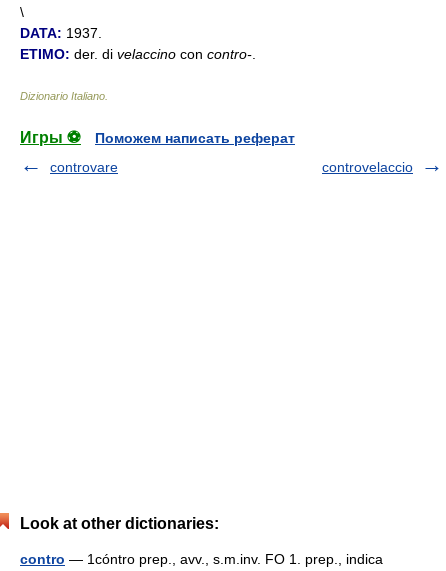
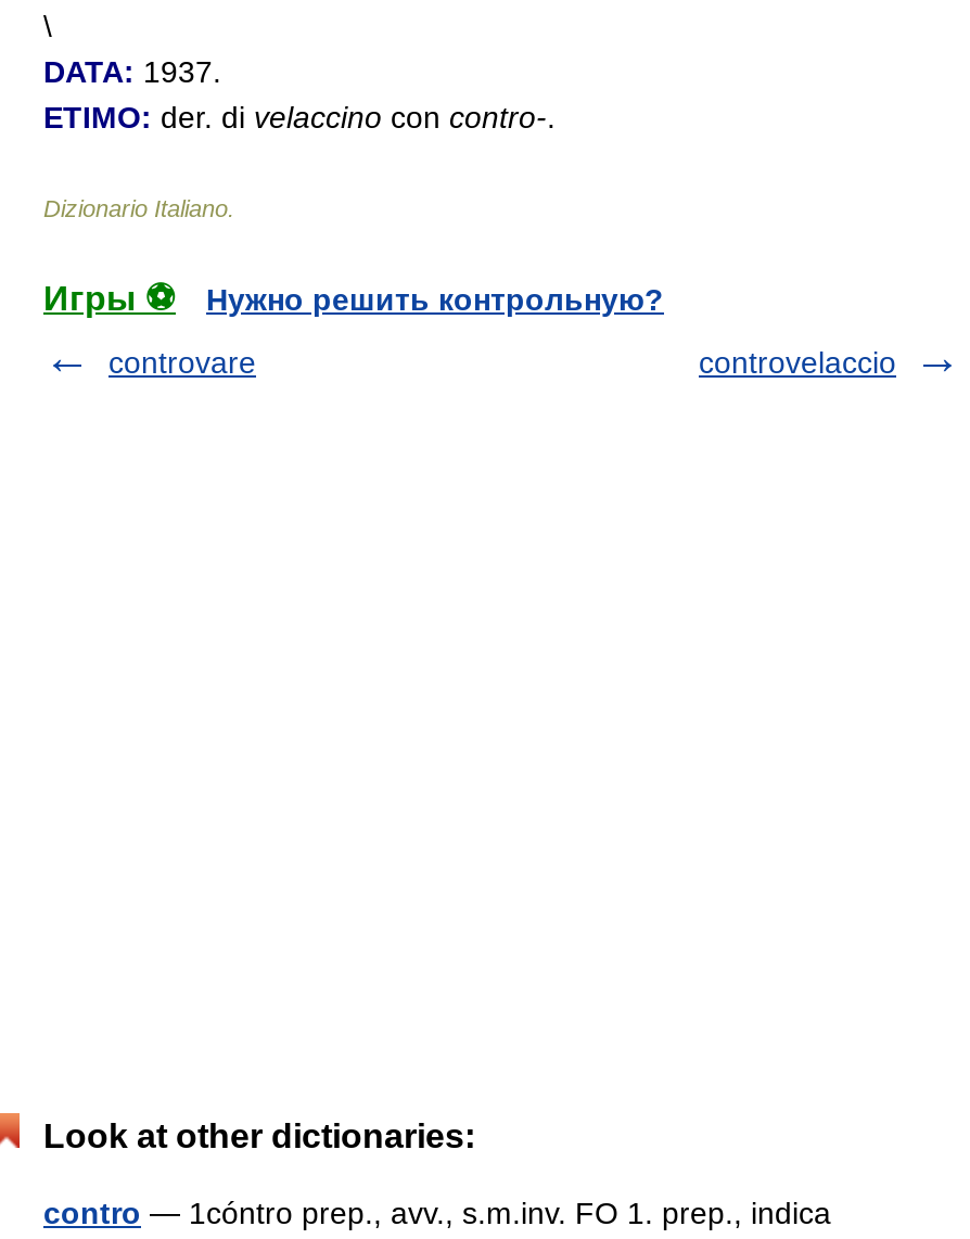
- Поможем написать реферат
+ Нужно решить контрольную?
